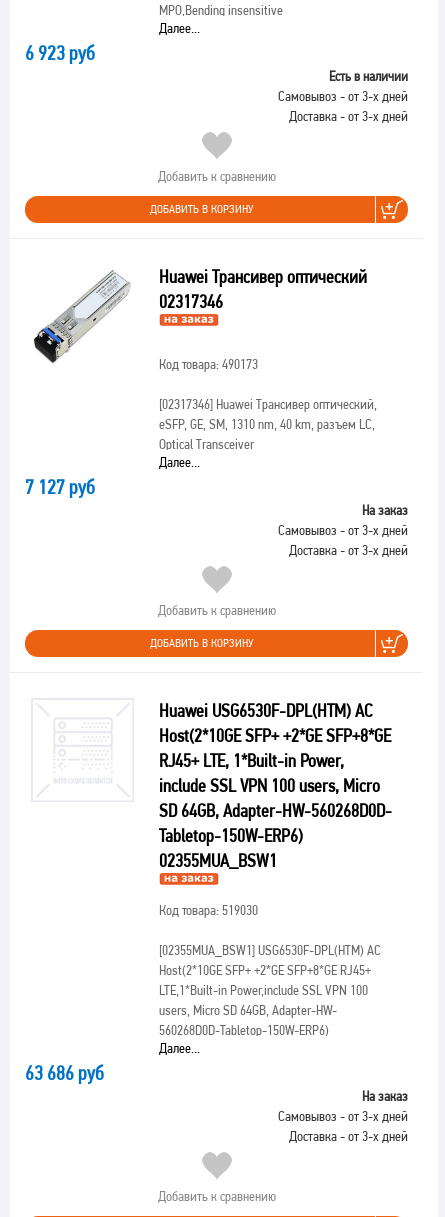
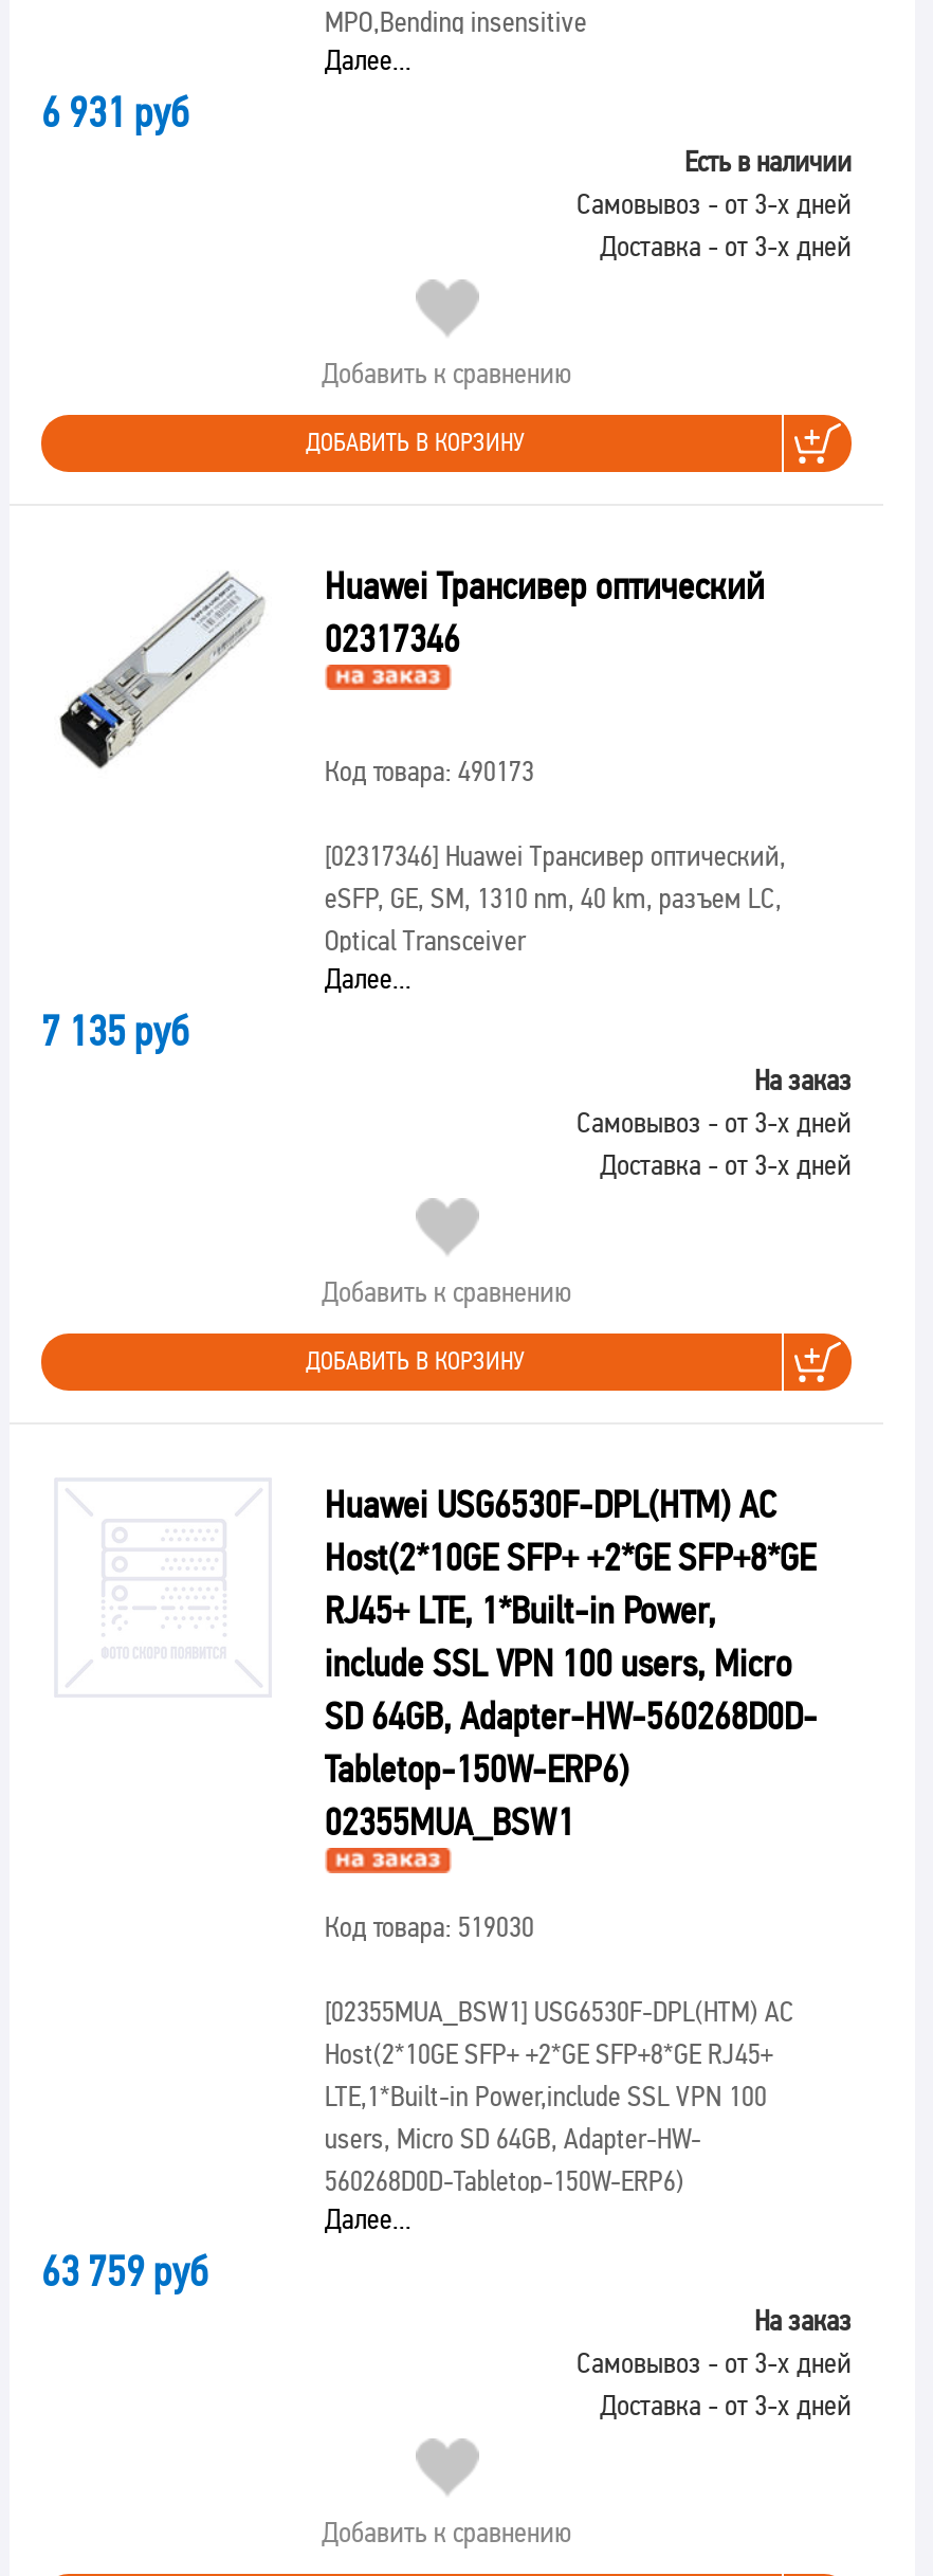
- 6 923 руб
+ 6 931 руб

- 7 127 руб
+ 7 135 руб

- 63 686 руб
+ 63 759 руб
